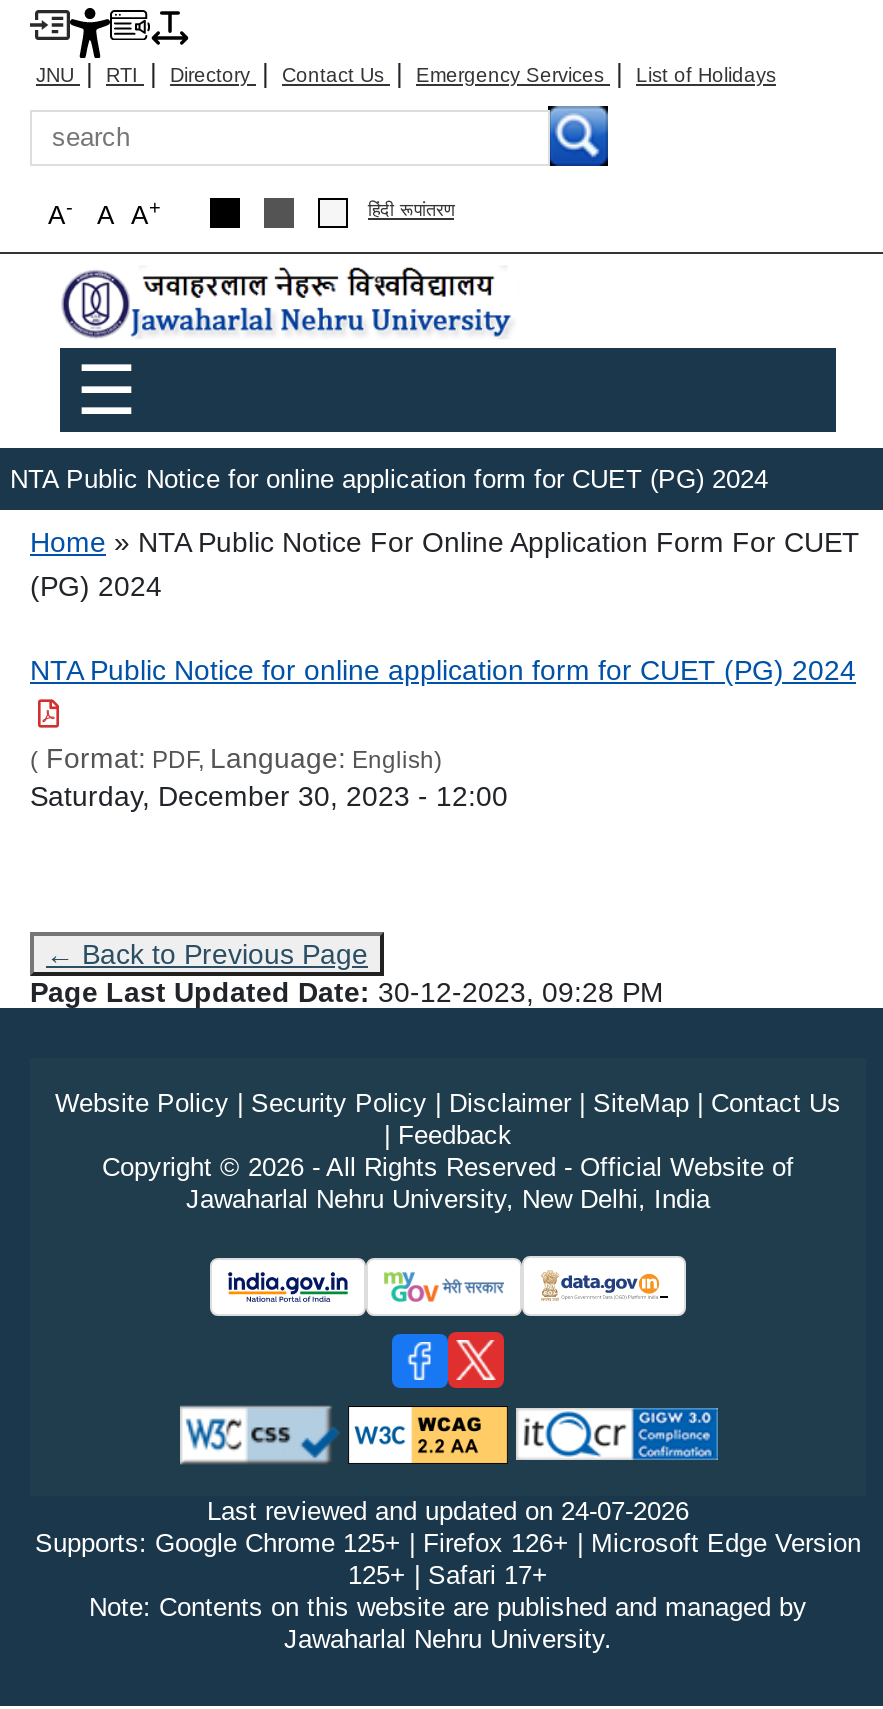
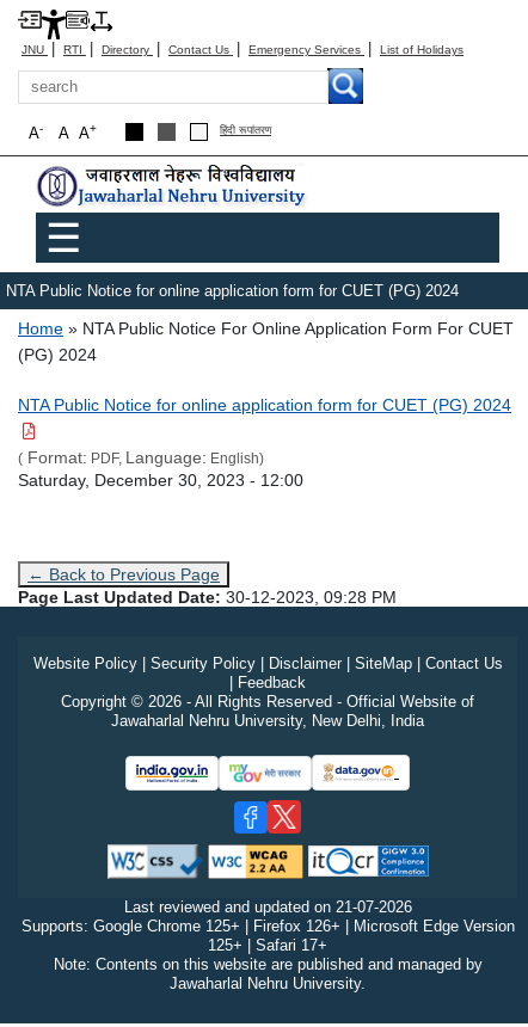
- Last reviewed and updated on 24-07-2026
+ Last reviewed and updated on 21-07-2026
